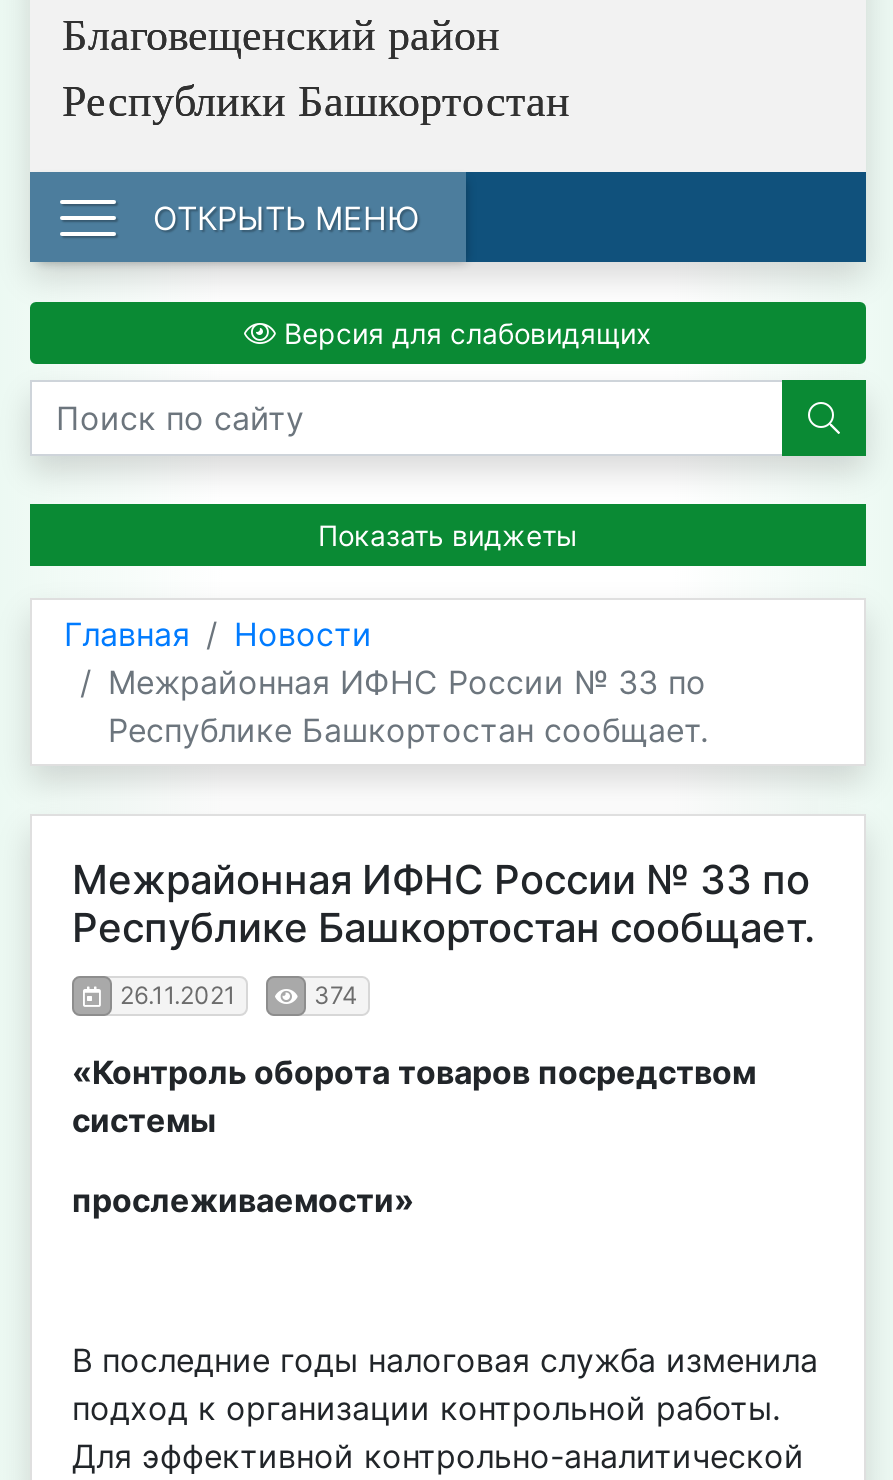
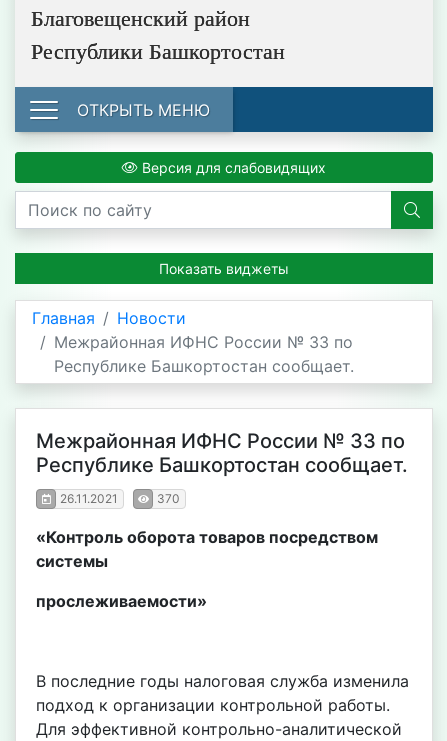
- 374
+ 370
